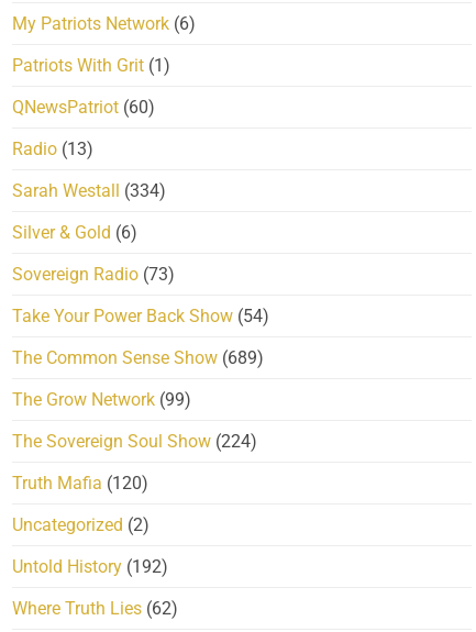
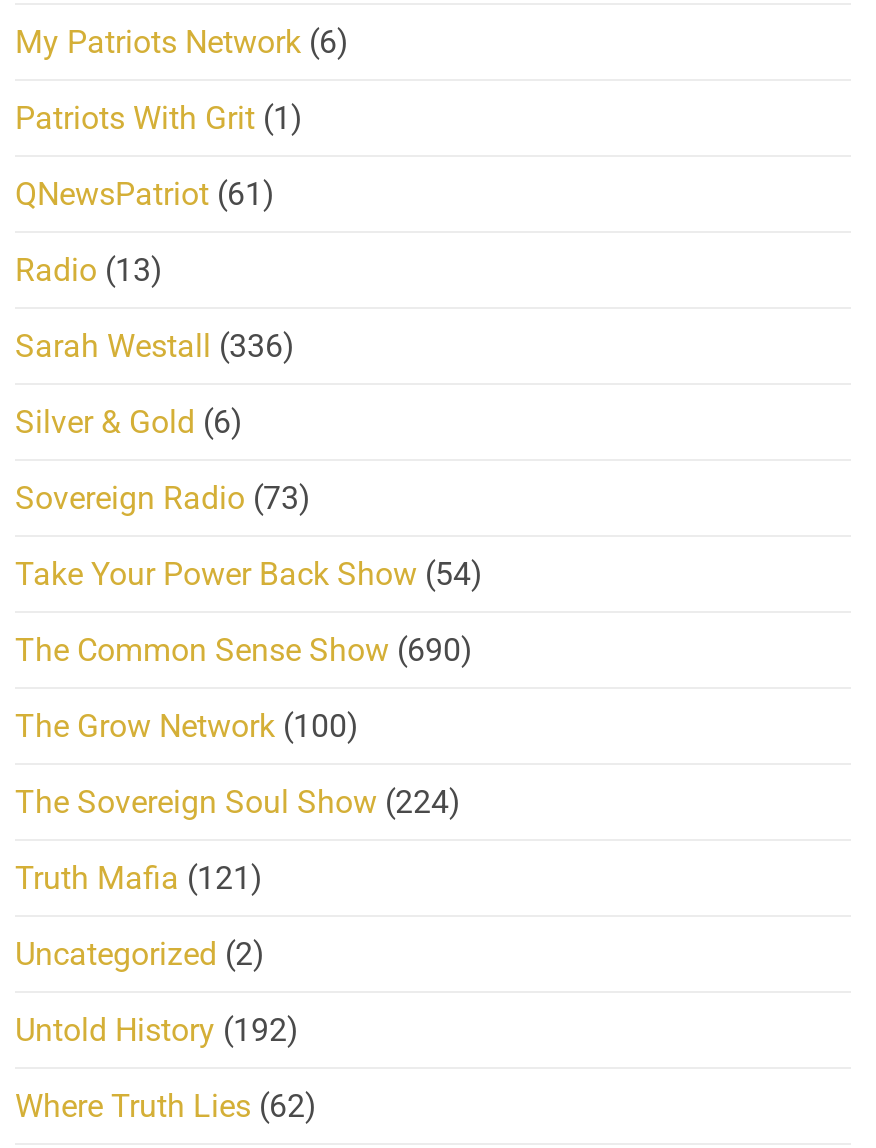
- QNewsPatriot (60)
+ QNewsPatriot (61)

- Sarah Westall (334)
+ Sarah Westall (336)

- The Common Sense Show (689)
+ The Common Sense Show (690)

- The Grow Network (99)
+ The Grow Network (100)

- Truth Mafia (120)
+ Truth Mafia (121)
